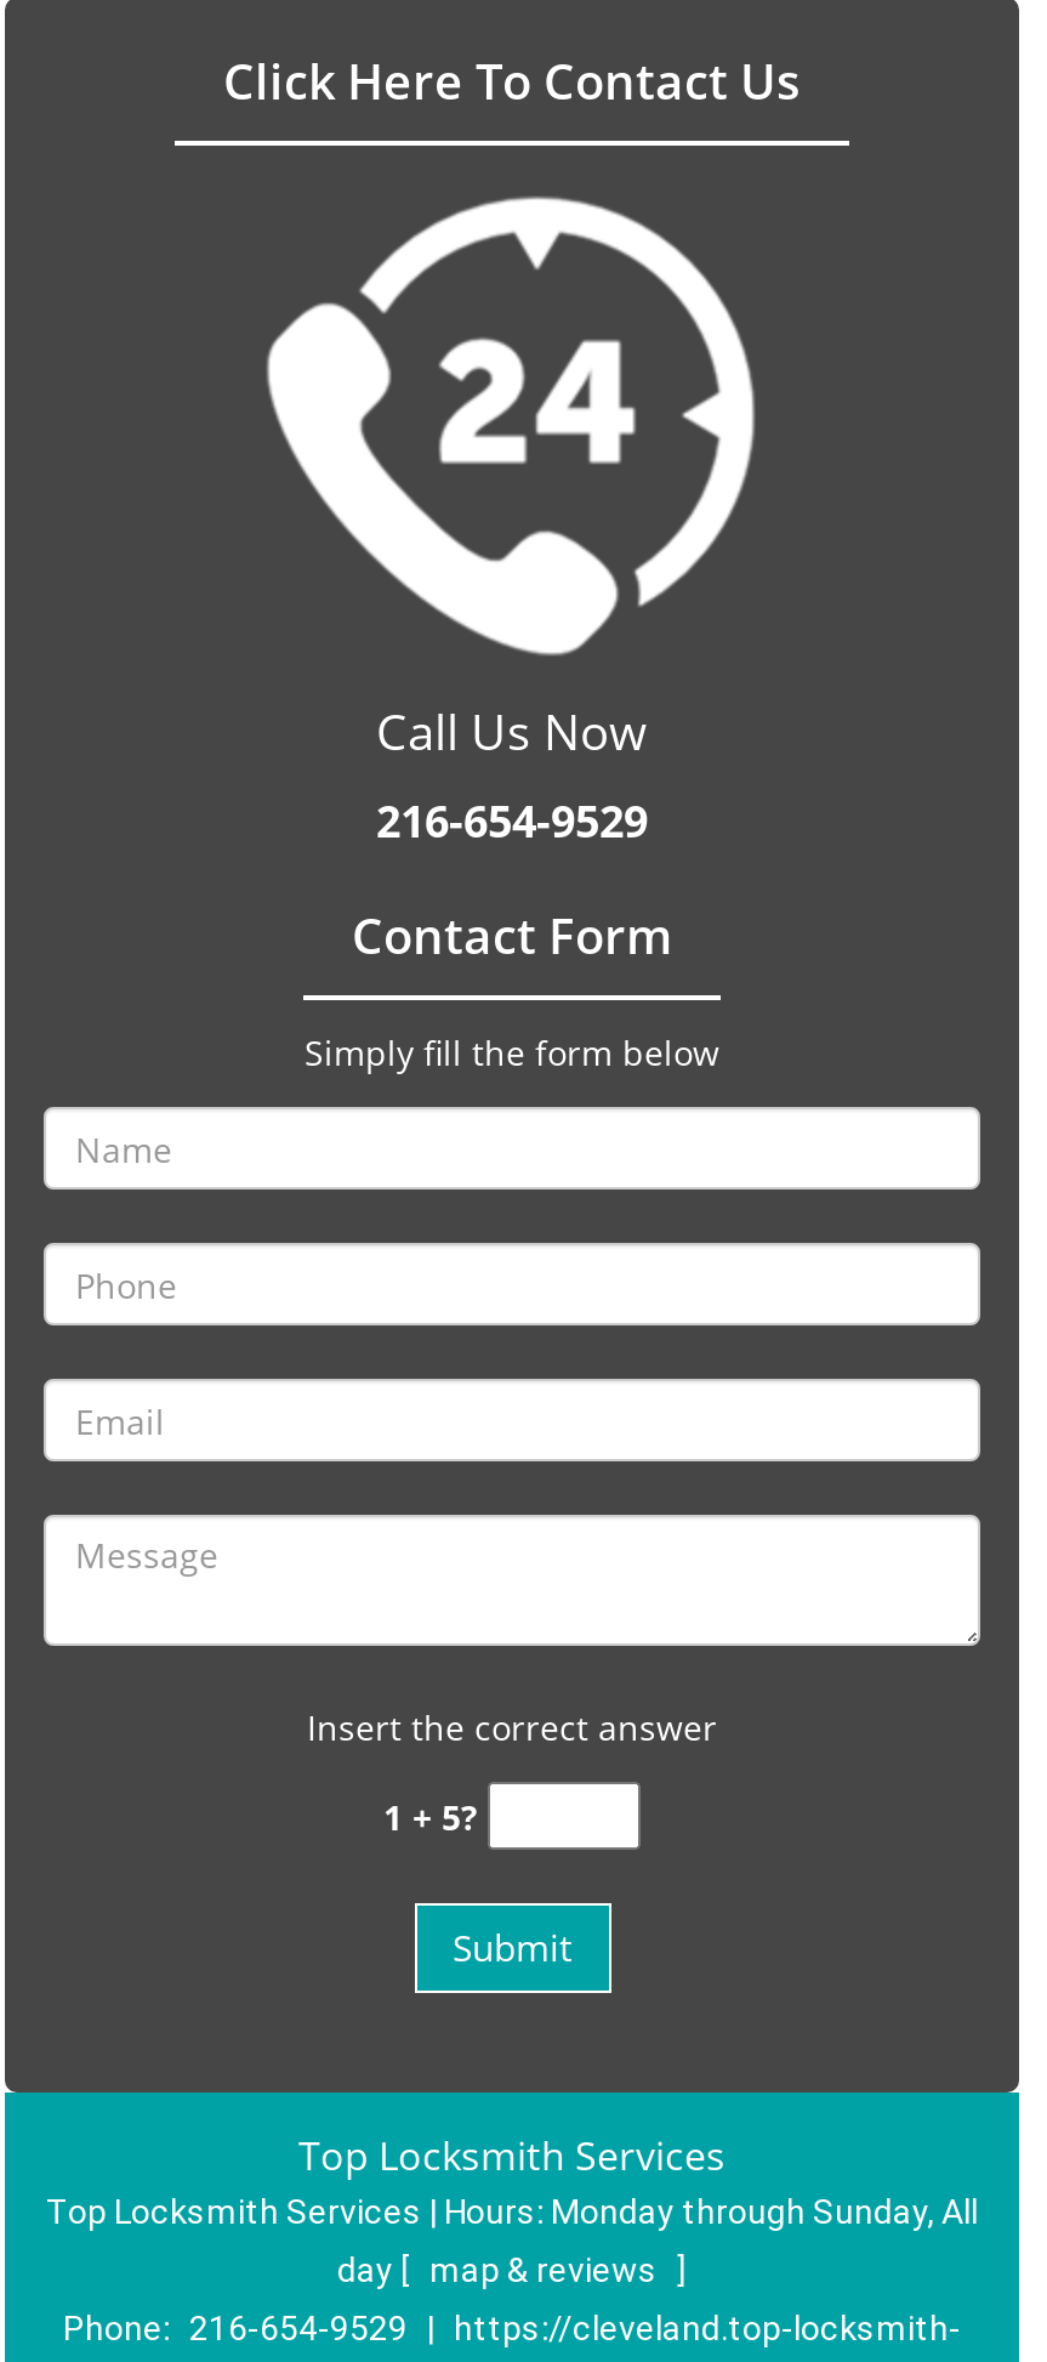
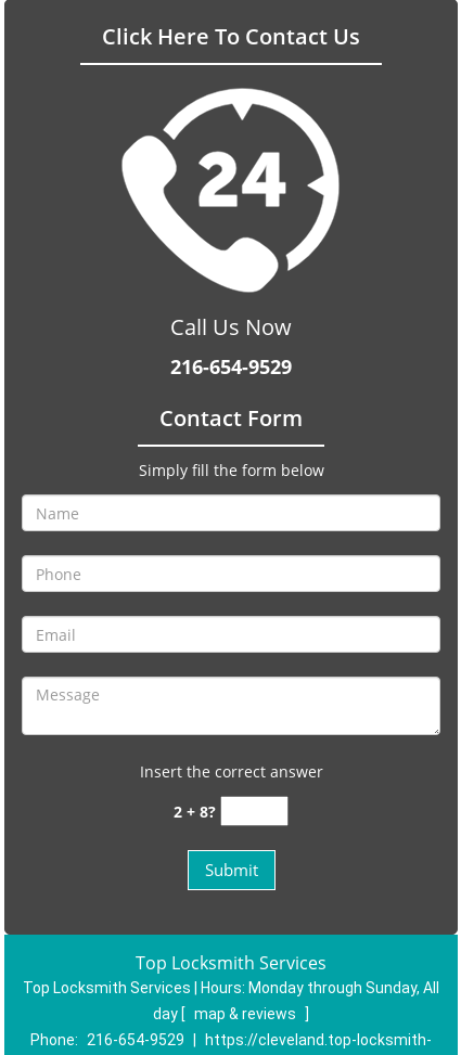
- 1 + 5?
+ 2 + 8?
